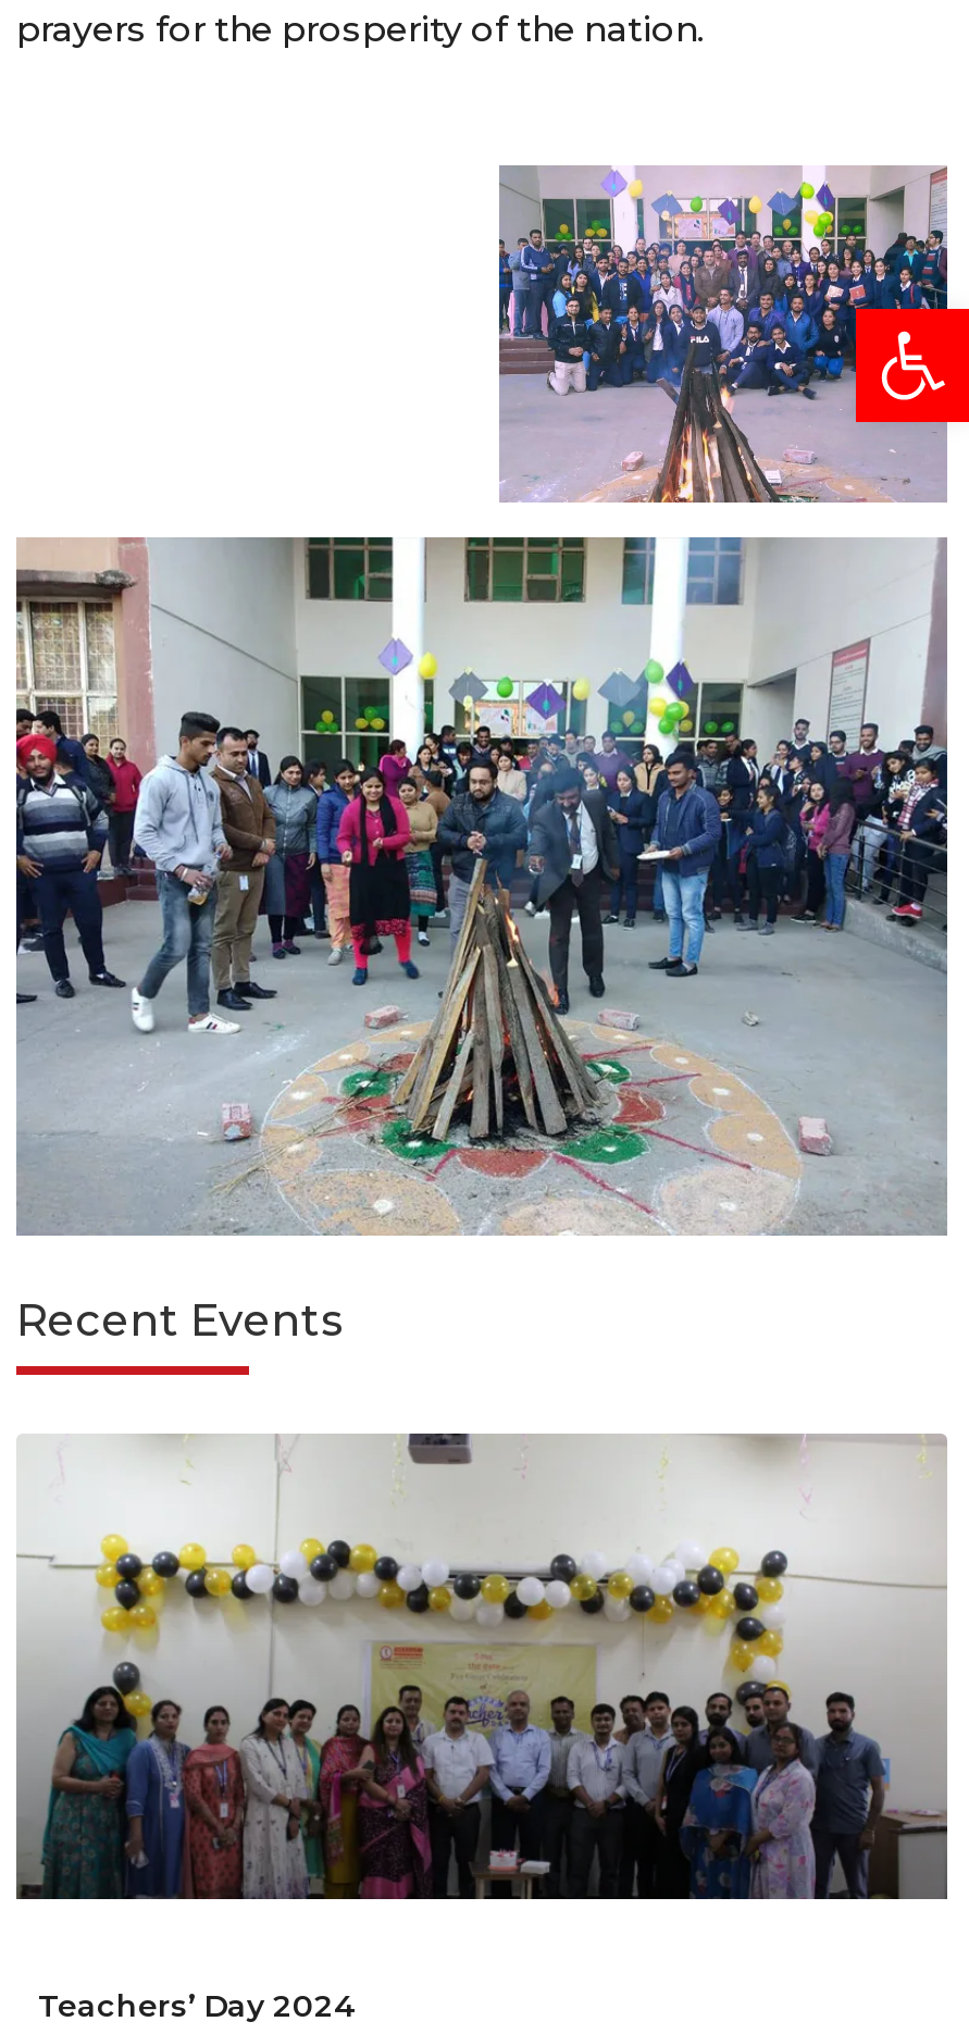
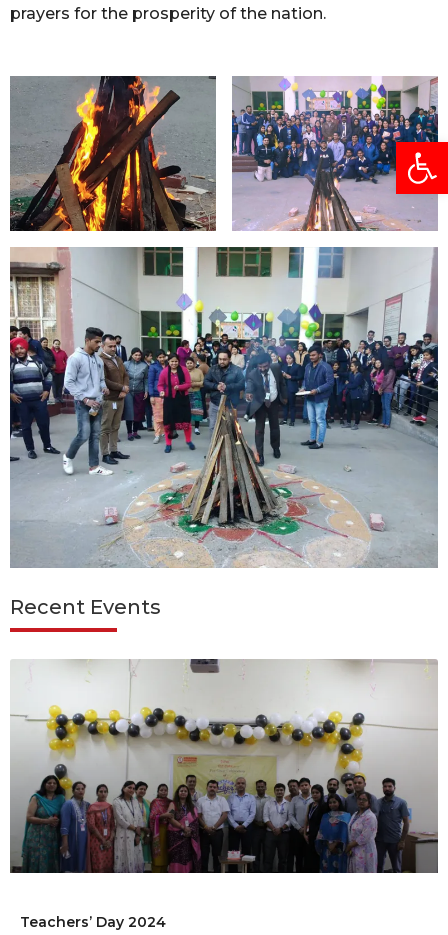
+ [image]
